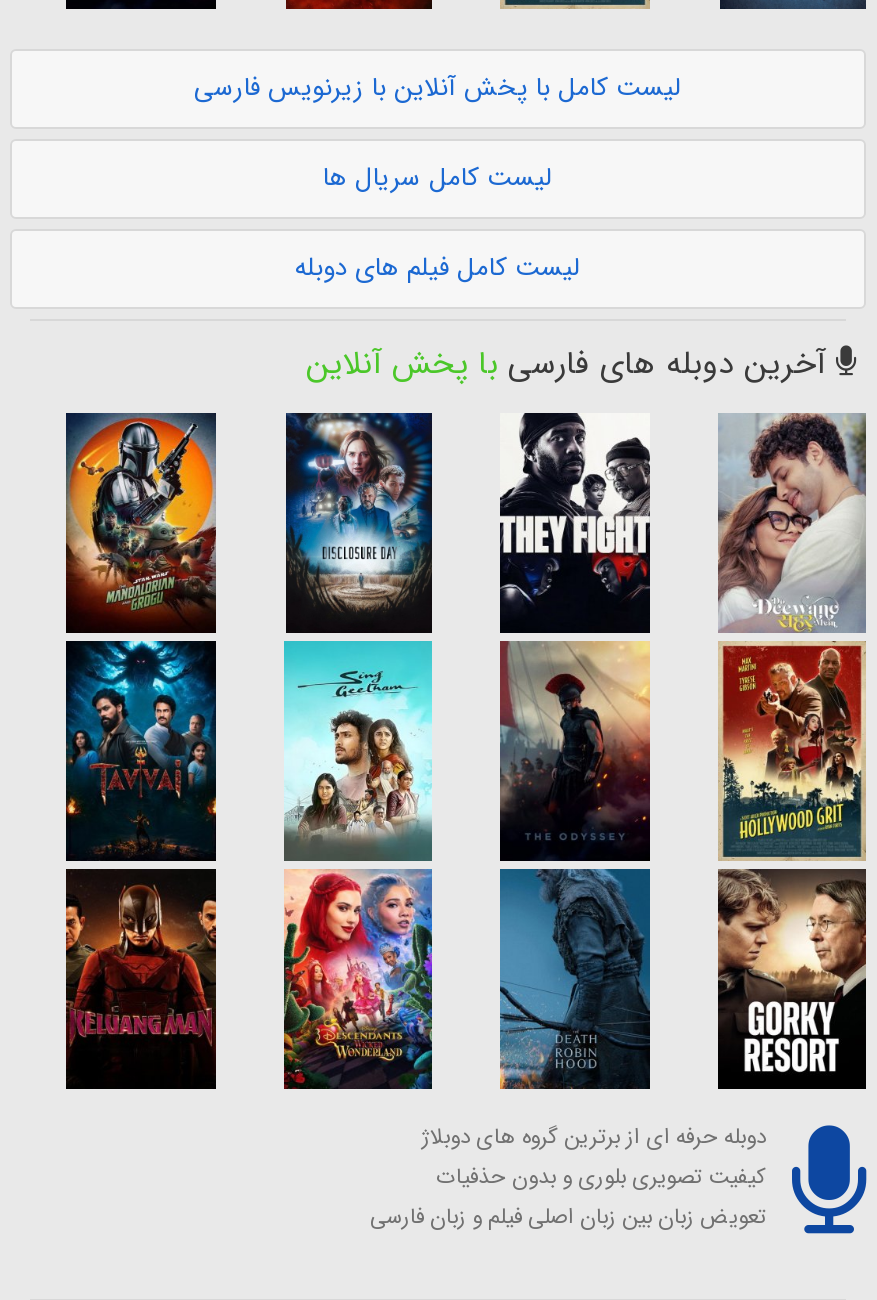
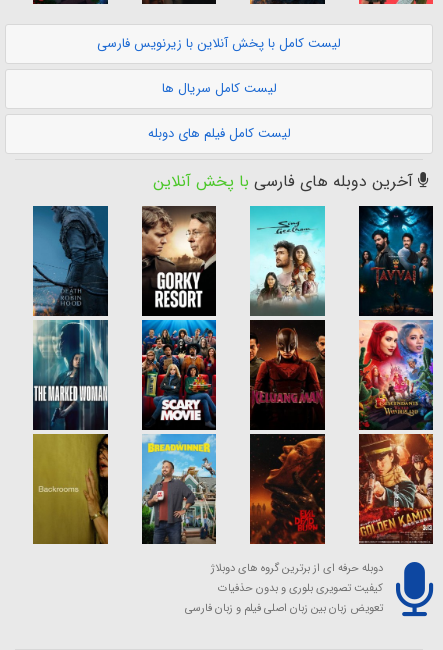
- [image]
+ [image]

- [image]
+ [image]

- [image]
+ [image]

- [image]
+ [image]

- [image]
+ [image]

- [image]
+ [image]
